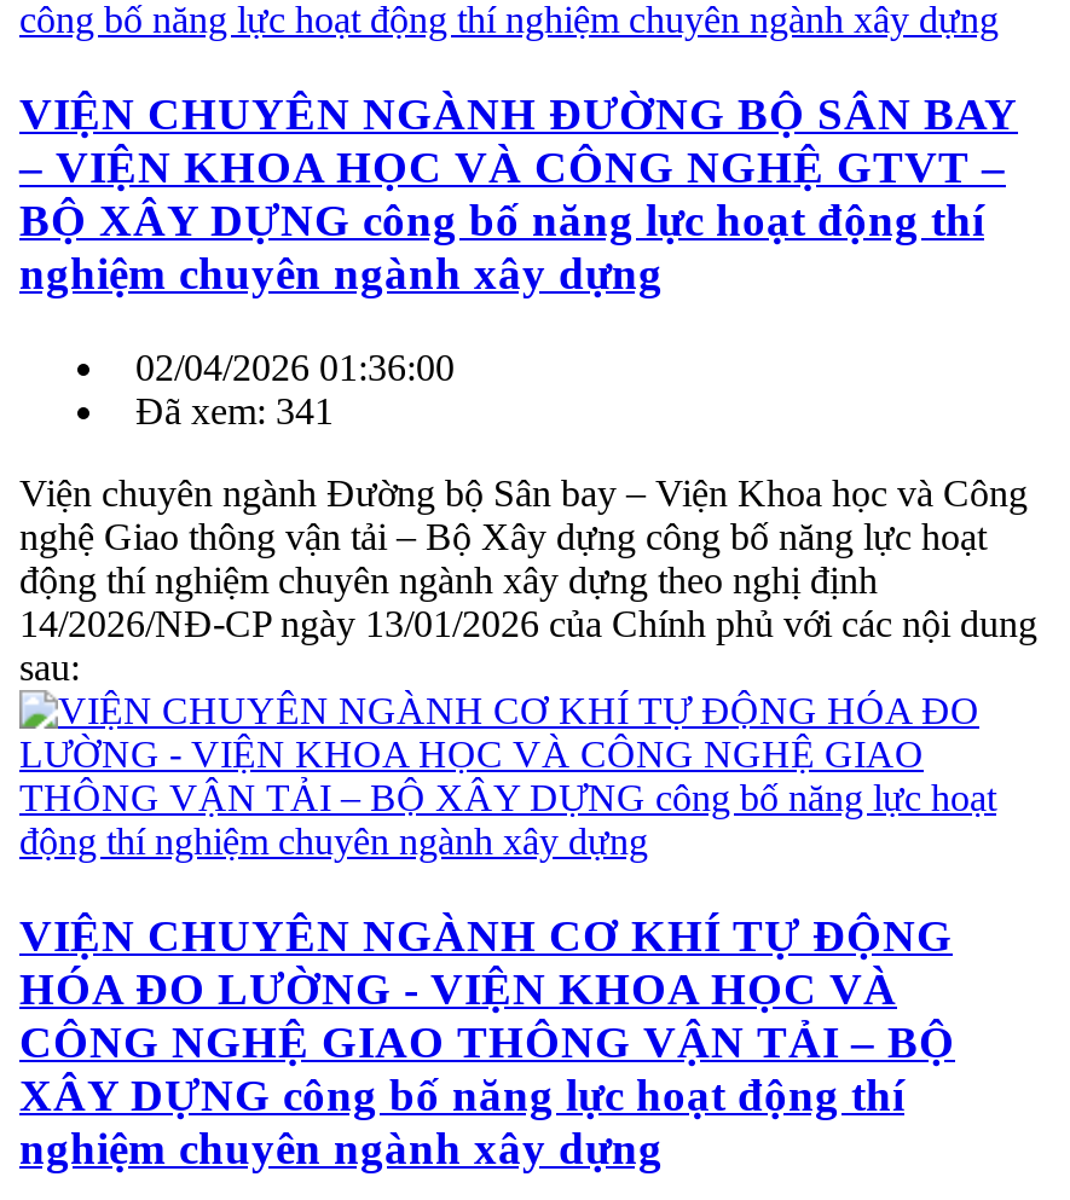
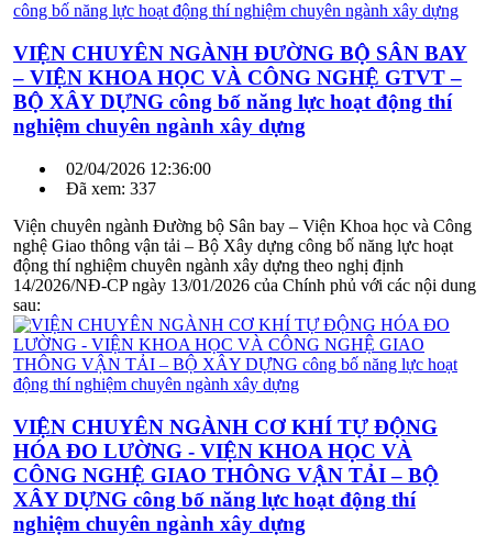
- 02/04/2026 01:36:00
+ 02/04/2026 12:36:00

- Đã xem: 341
+ Đã xem: 337
